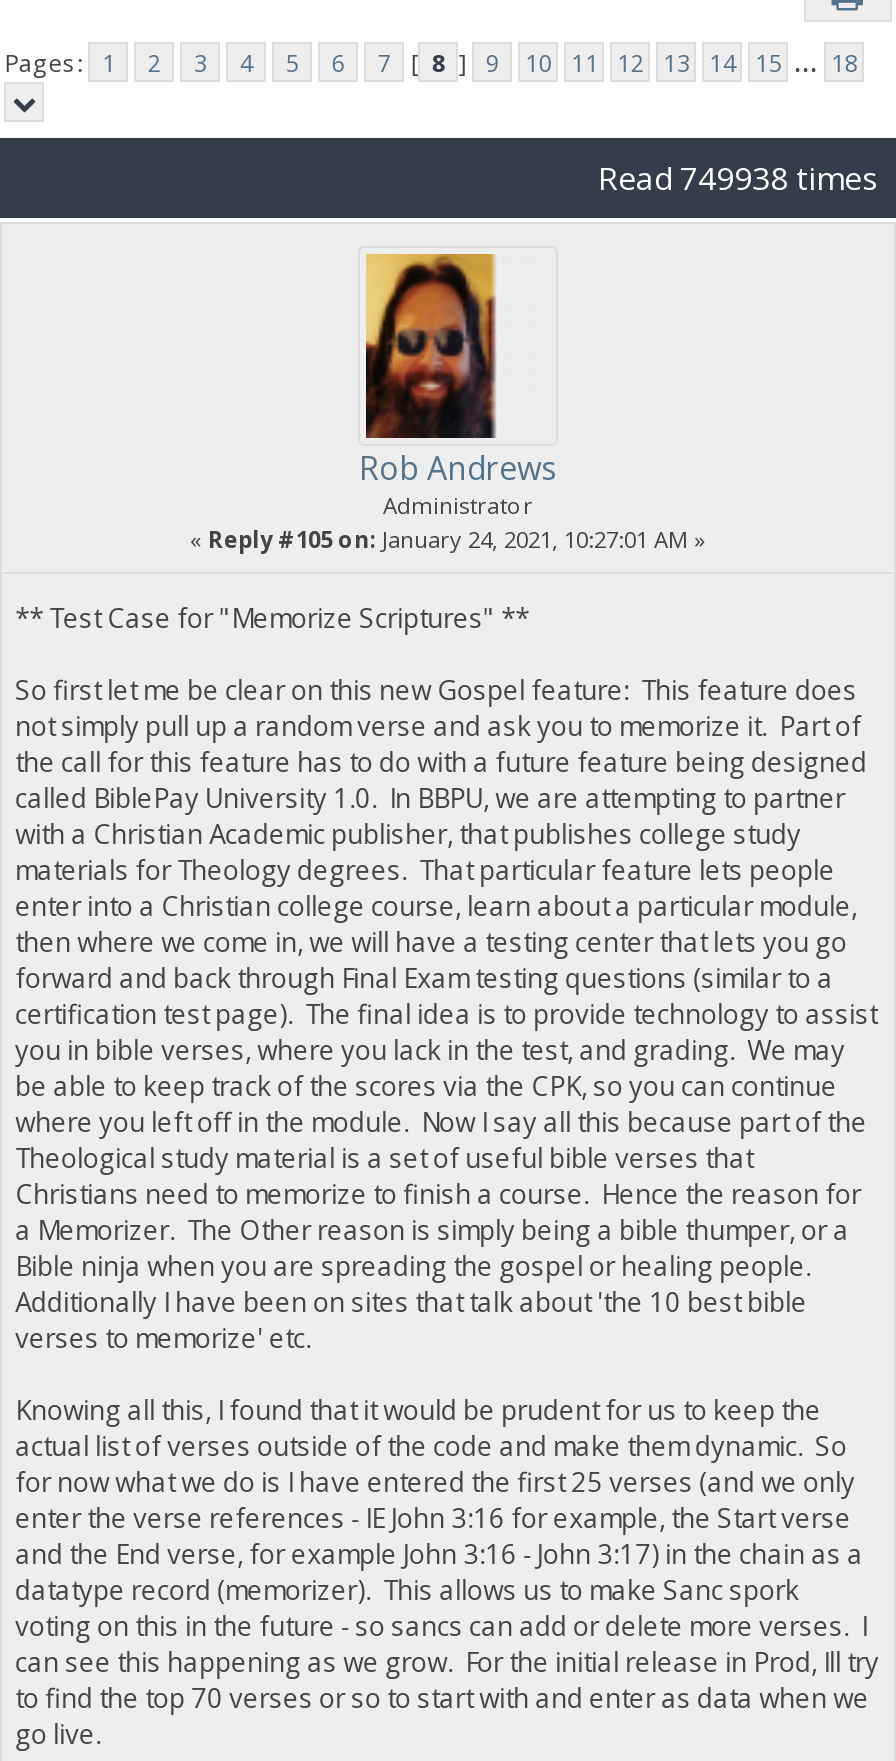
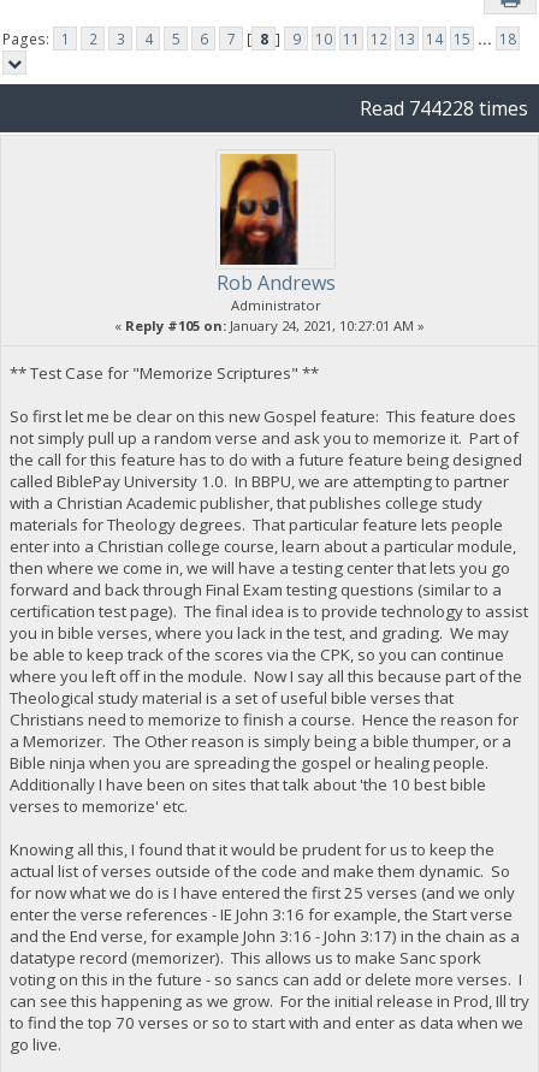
- Read 749938 times
+ Read 744228 times
